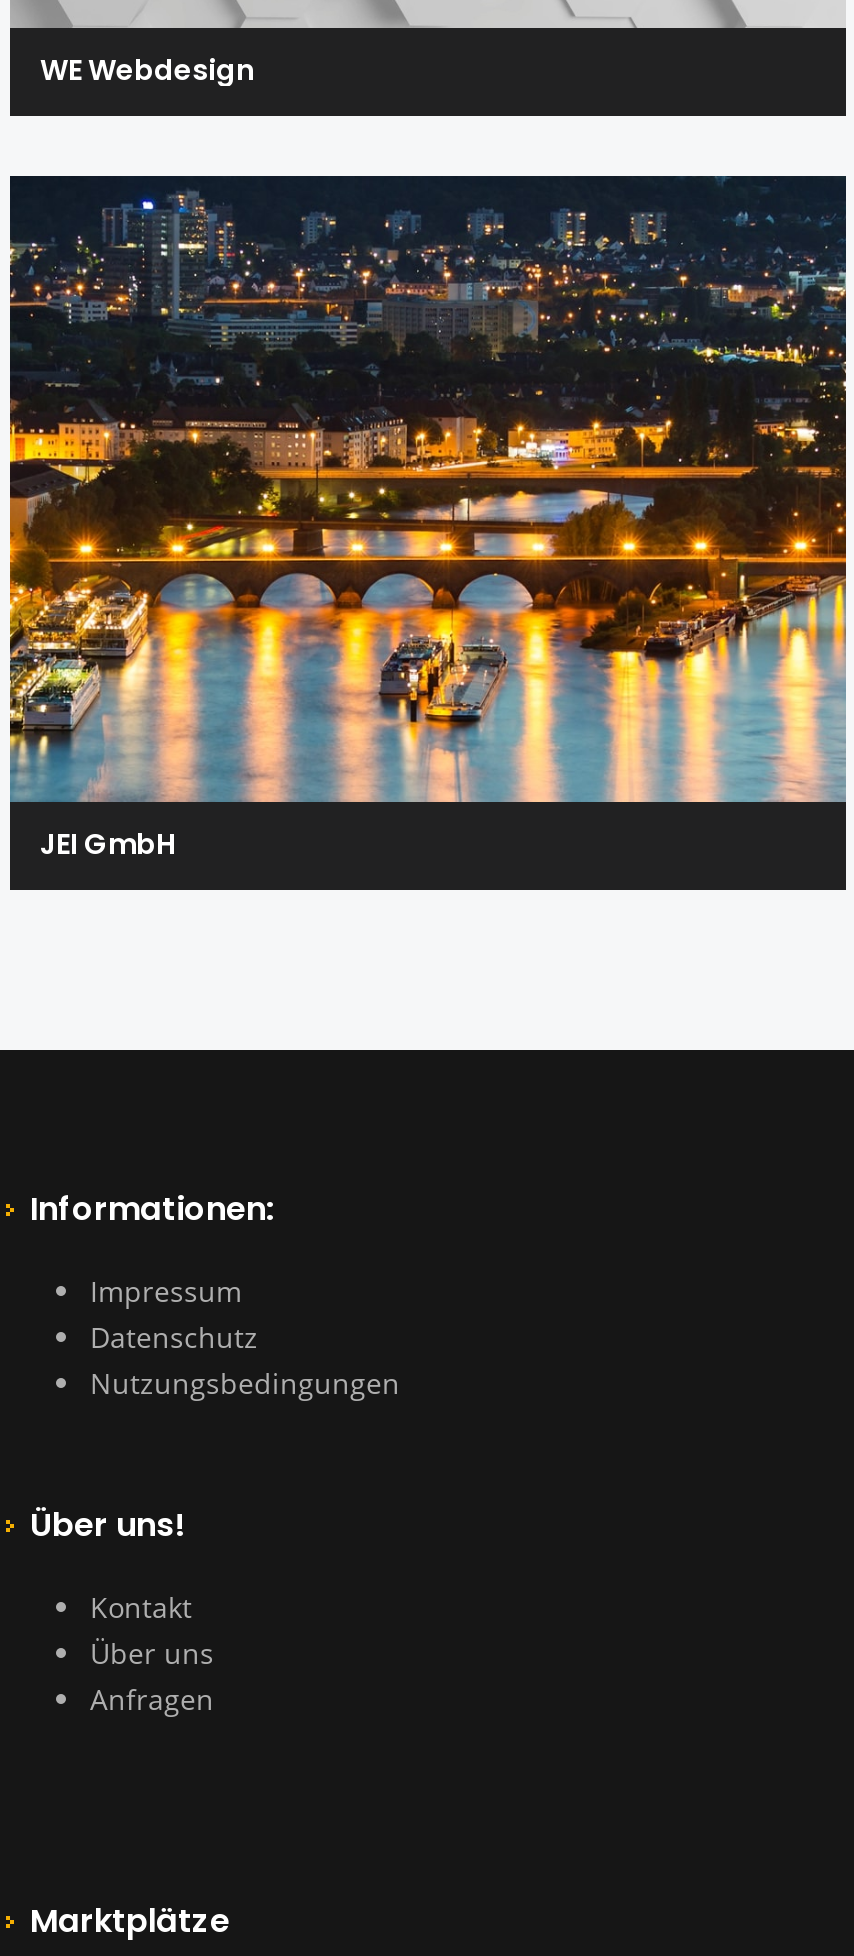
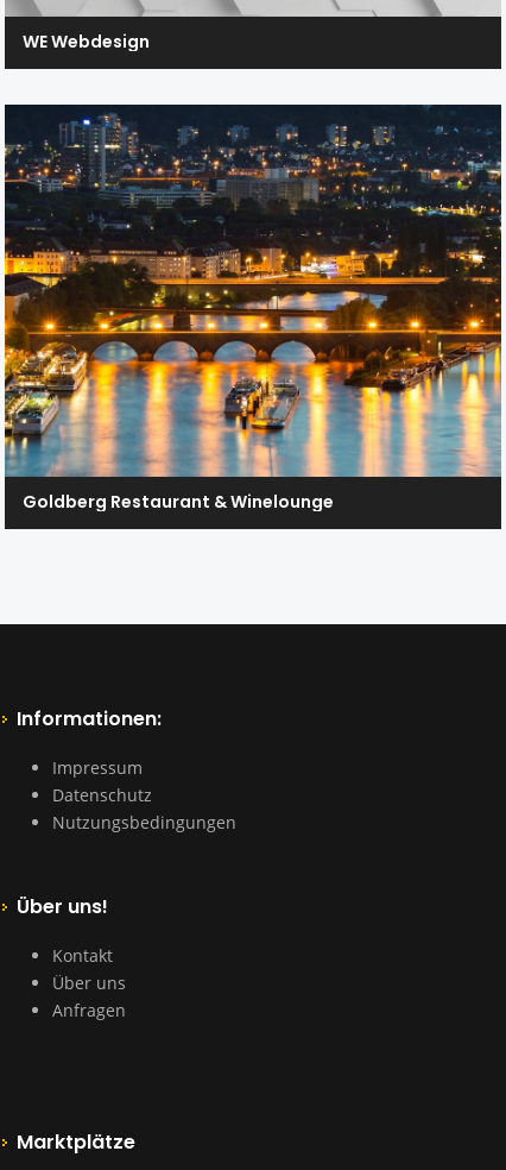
- JEI GmbH
+ Goldberg Restaurant & Winelounge
